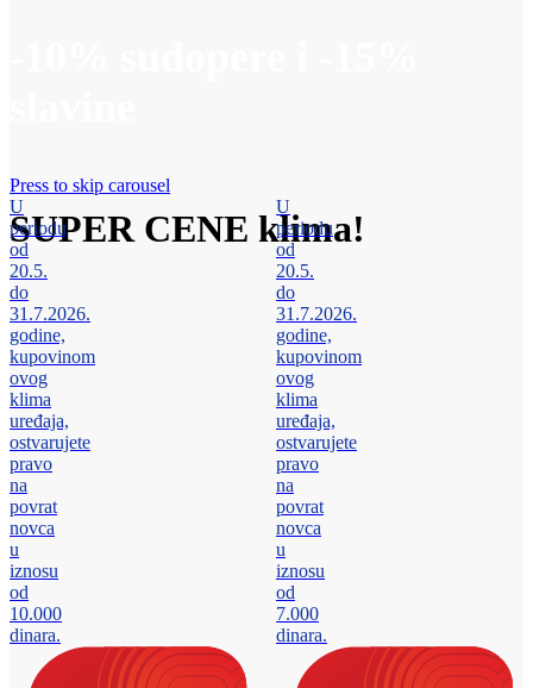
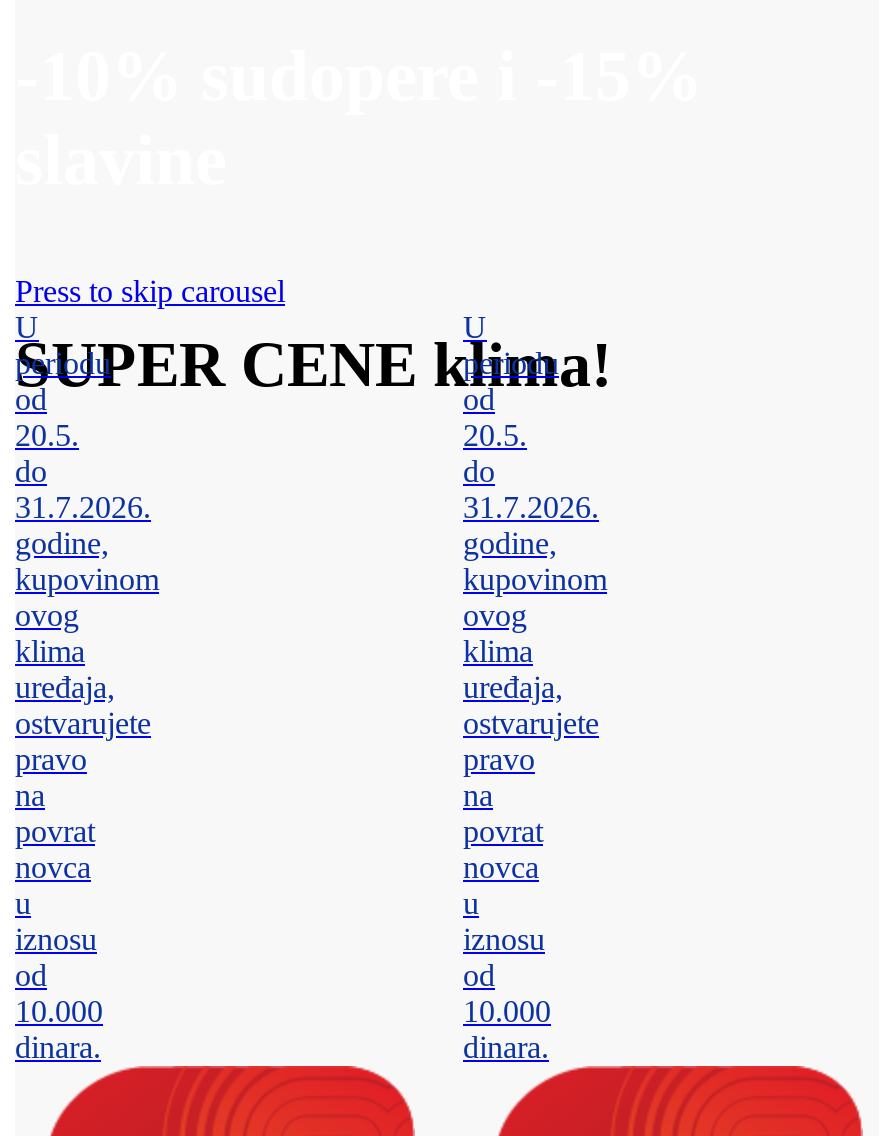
- 7.000
+ 10.000
